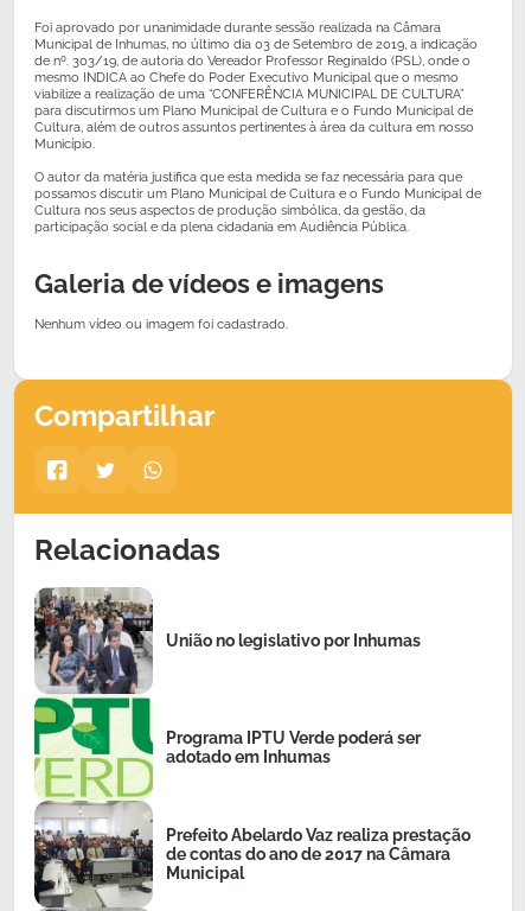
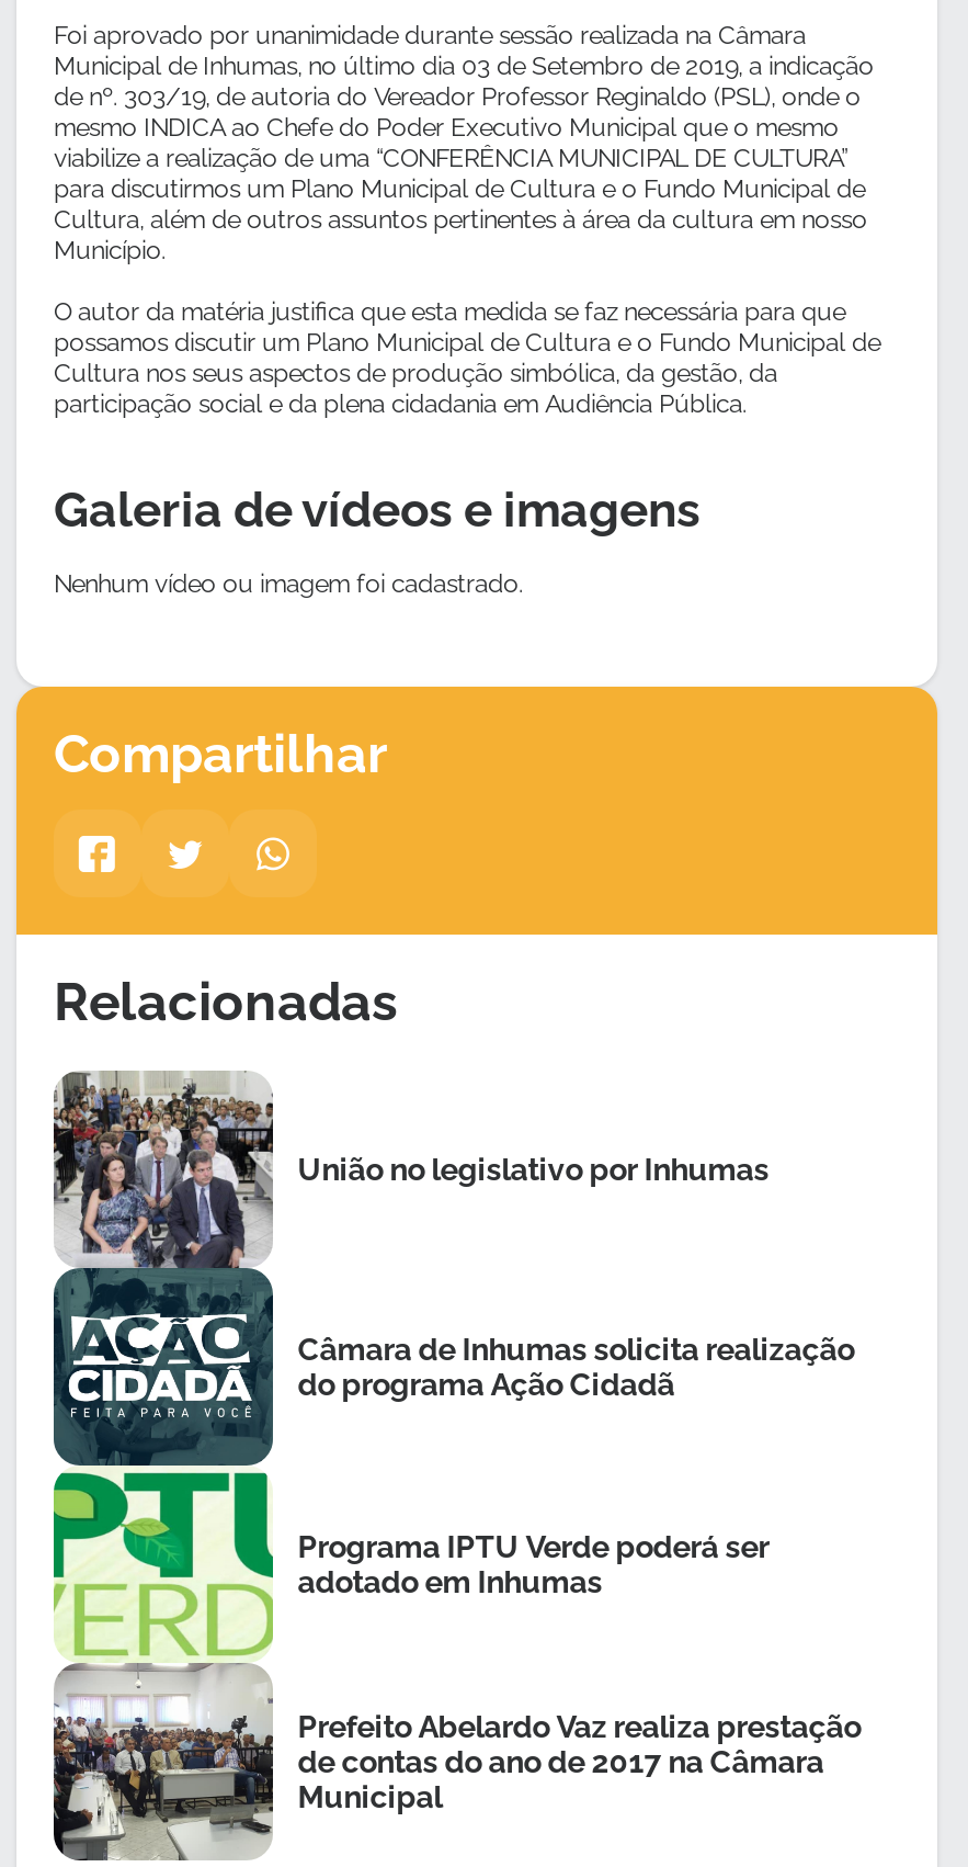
+ [image]
+ Câmara de Inhumas solicita realização
+ do programa Ação Cidadã
